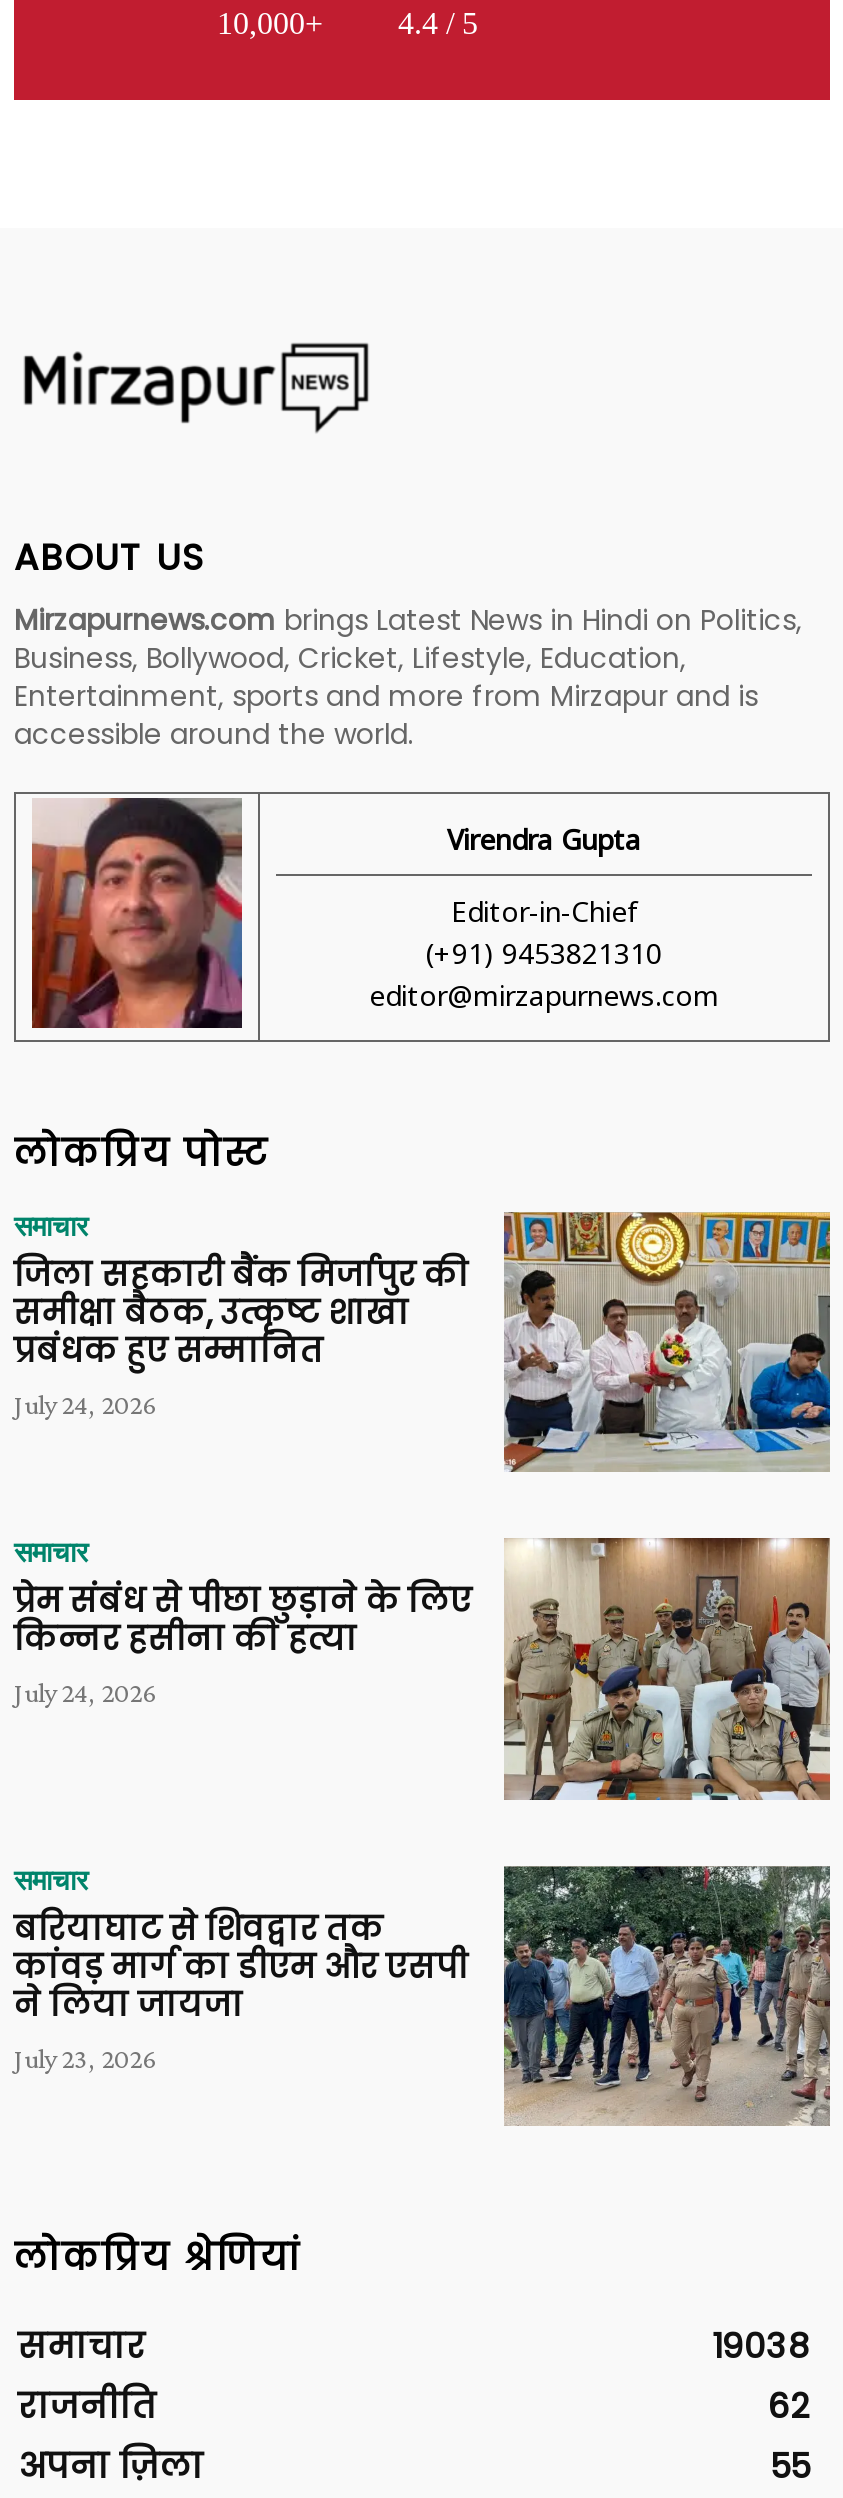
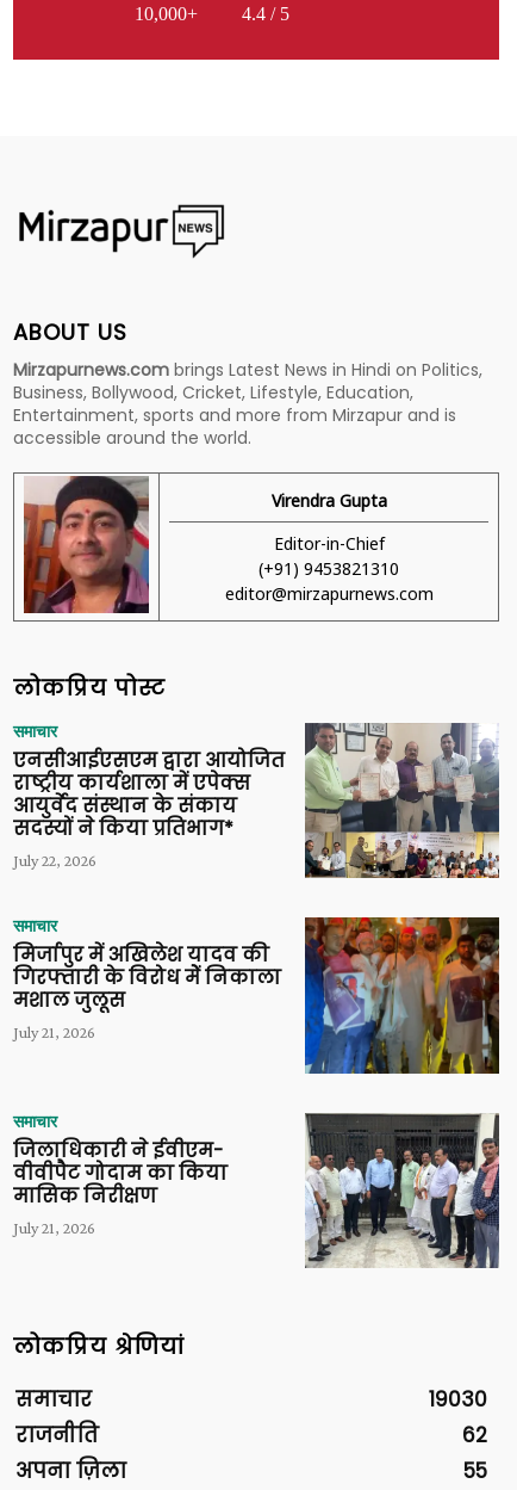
- [image]
- जिला सहकारी बैंक मिर्जापुर की
- समीक्षा बैठक, उत्कृष्ट शाखा
- प्रबंधक हुए सम्मानित
- July 24, 2026
+ [image]
+ एनसीआईएसएम द्वारा आयोजित
+ राष्ट्रीय कार्यशाला में एपेक्स
+ आयुर्वेद संस्थान के संकाय
+ सदस्यों ने किया प्रतिभाग*
+ July 22, 2026

- [image]
- प्रेम संबंध से पीछा छुड़ाने के लिए
- किन्नर हसीना की हत्या
- July 24, 2026
+ [image]
+ मिर्जापुर में अखिलेश यादव की
+ गिरफ्तारी के विरोध मेें निकाला
+ मशाल जुलूस
+ July 21, 2026

- [image]
+ [image]

- बरियाघाट से शिवद्वार तक
- कांवड़ मार्ग का डीएम और एसपी
- ने लिया जायजा
- July 23, 2026
+ जिलाधिकारी ने ईवीएम-
+ वीवीपैट गोदाम का किया
+ मासिक निरीक्षण
+ July 21, 2026

- 19038
+ 19030
